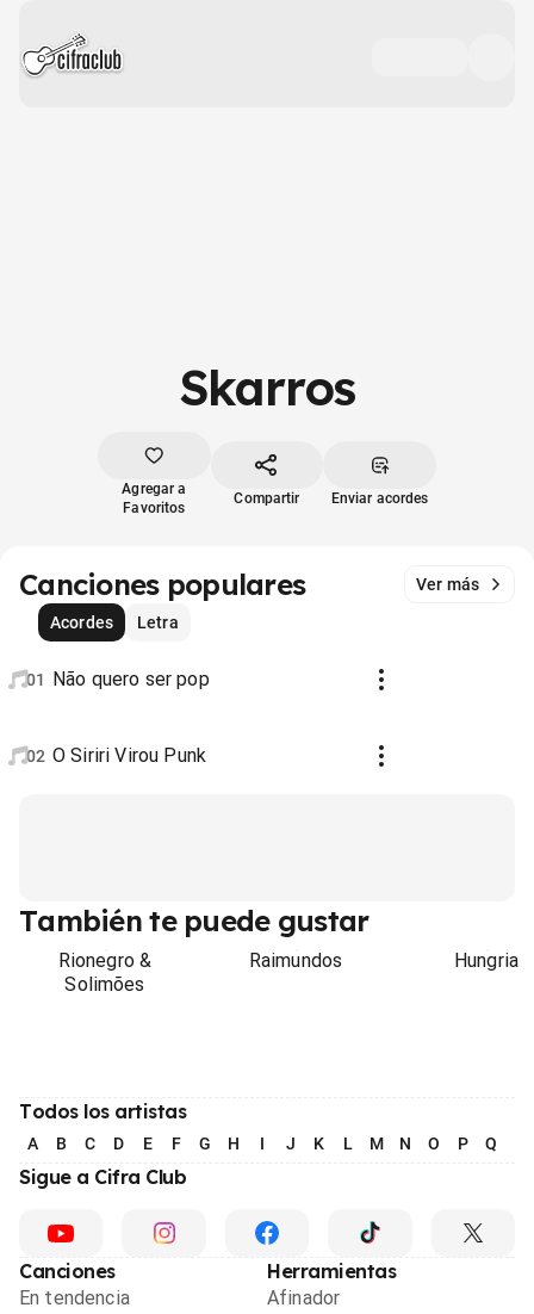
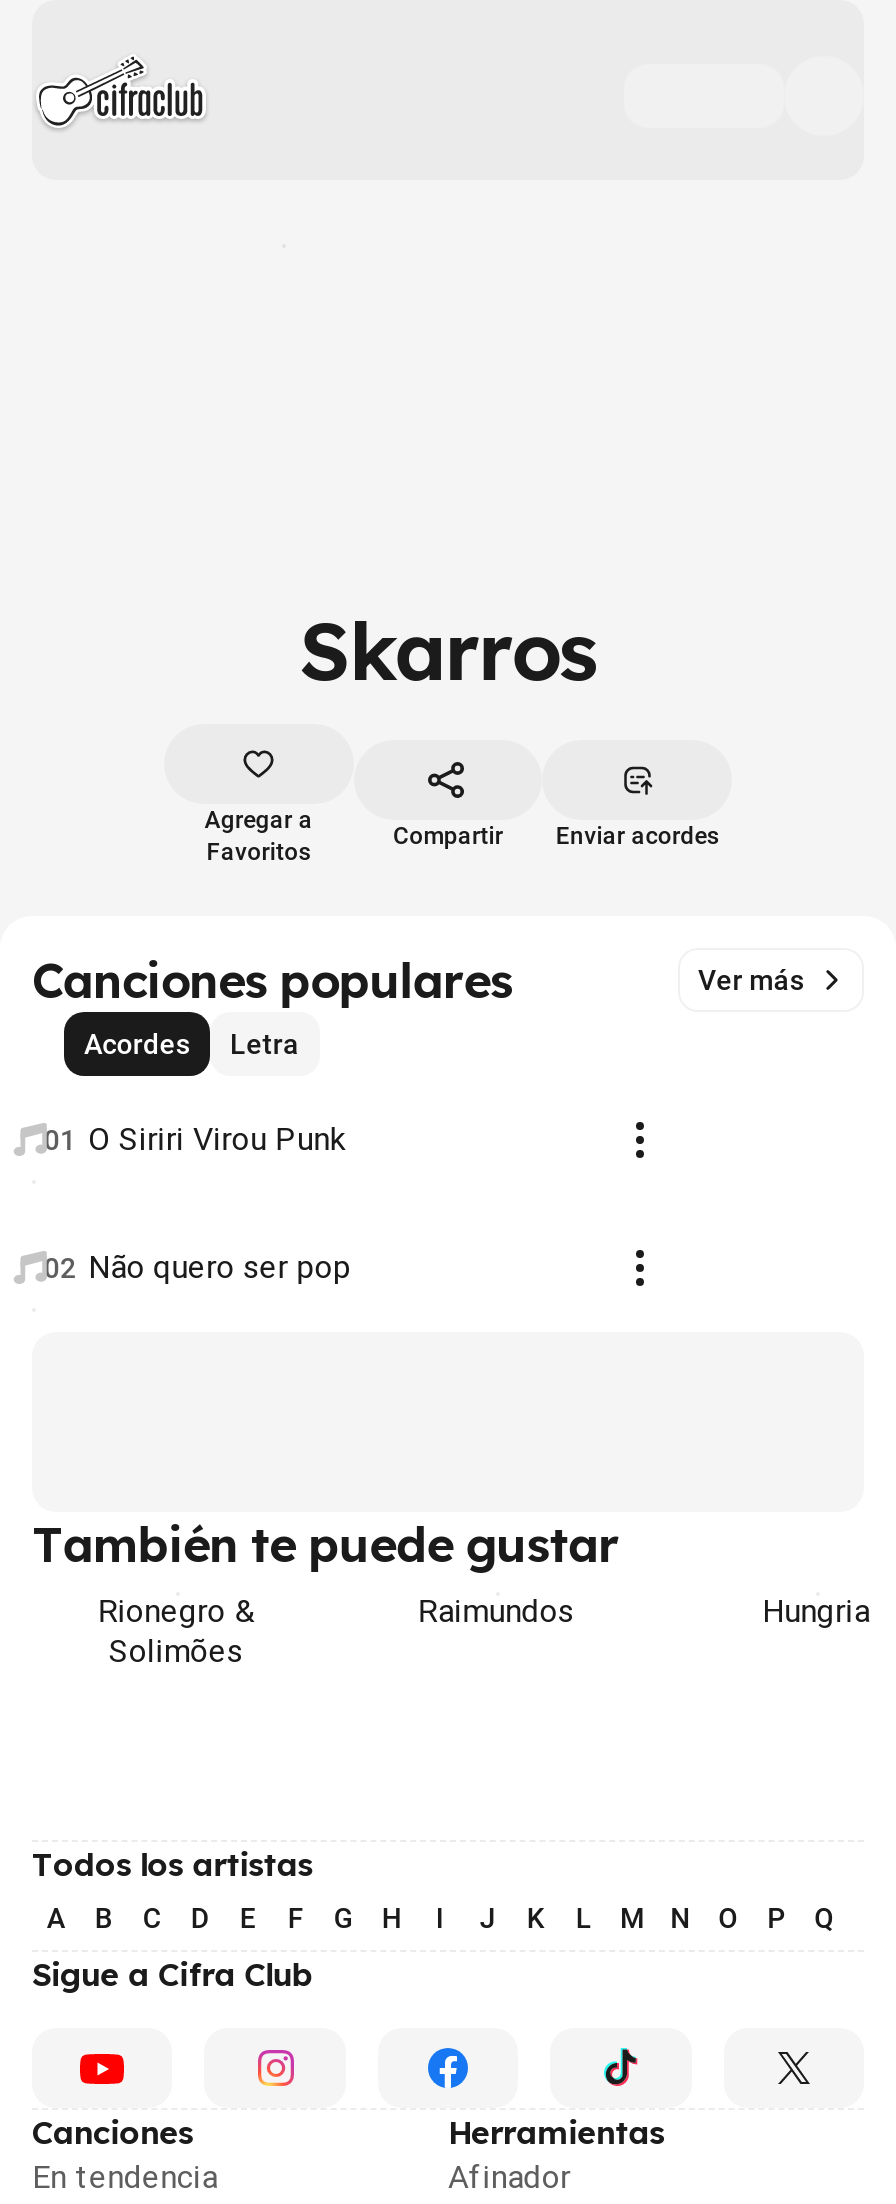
- 01 Não quero ser pop
+ 01 O Siriri Virou Punk

- 02 O Siriri Virou Punk
+ 02 Não quero ser pop
